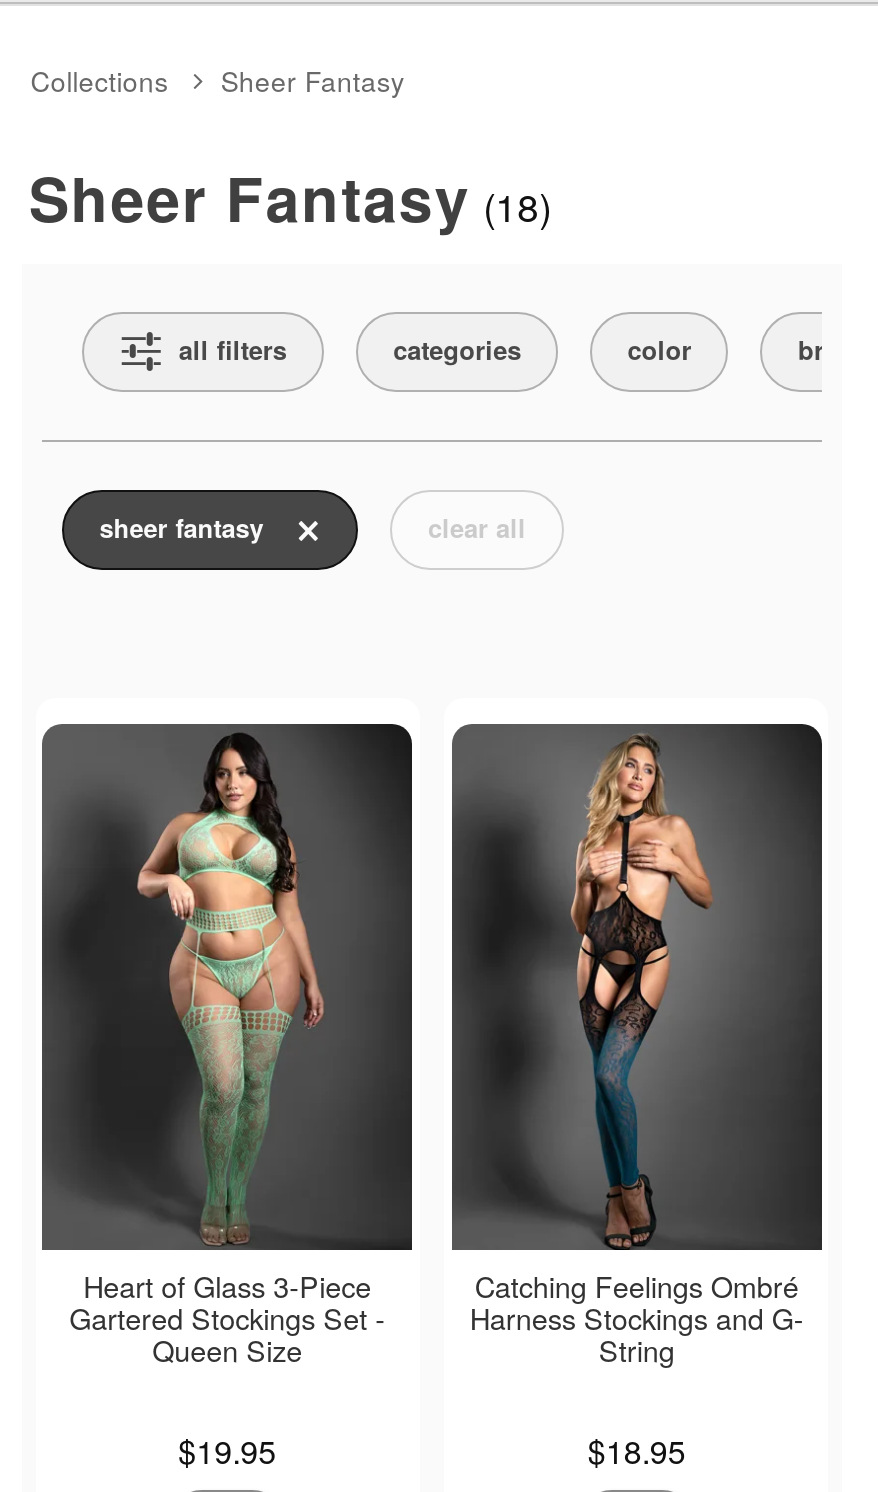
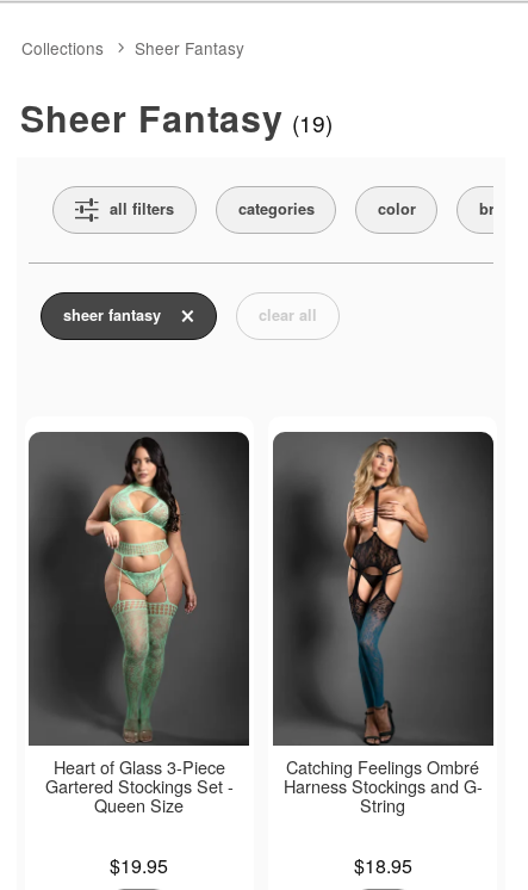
- Sheer Fantasy (18)
+ Sheer Fantasy (19)
